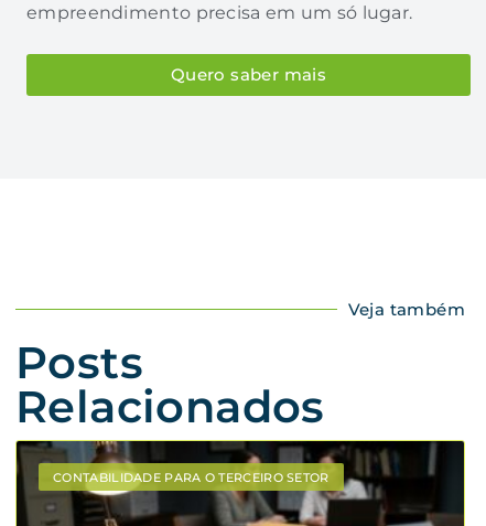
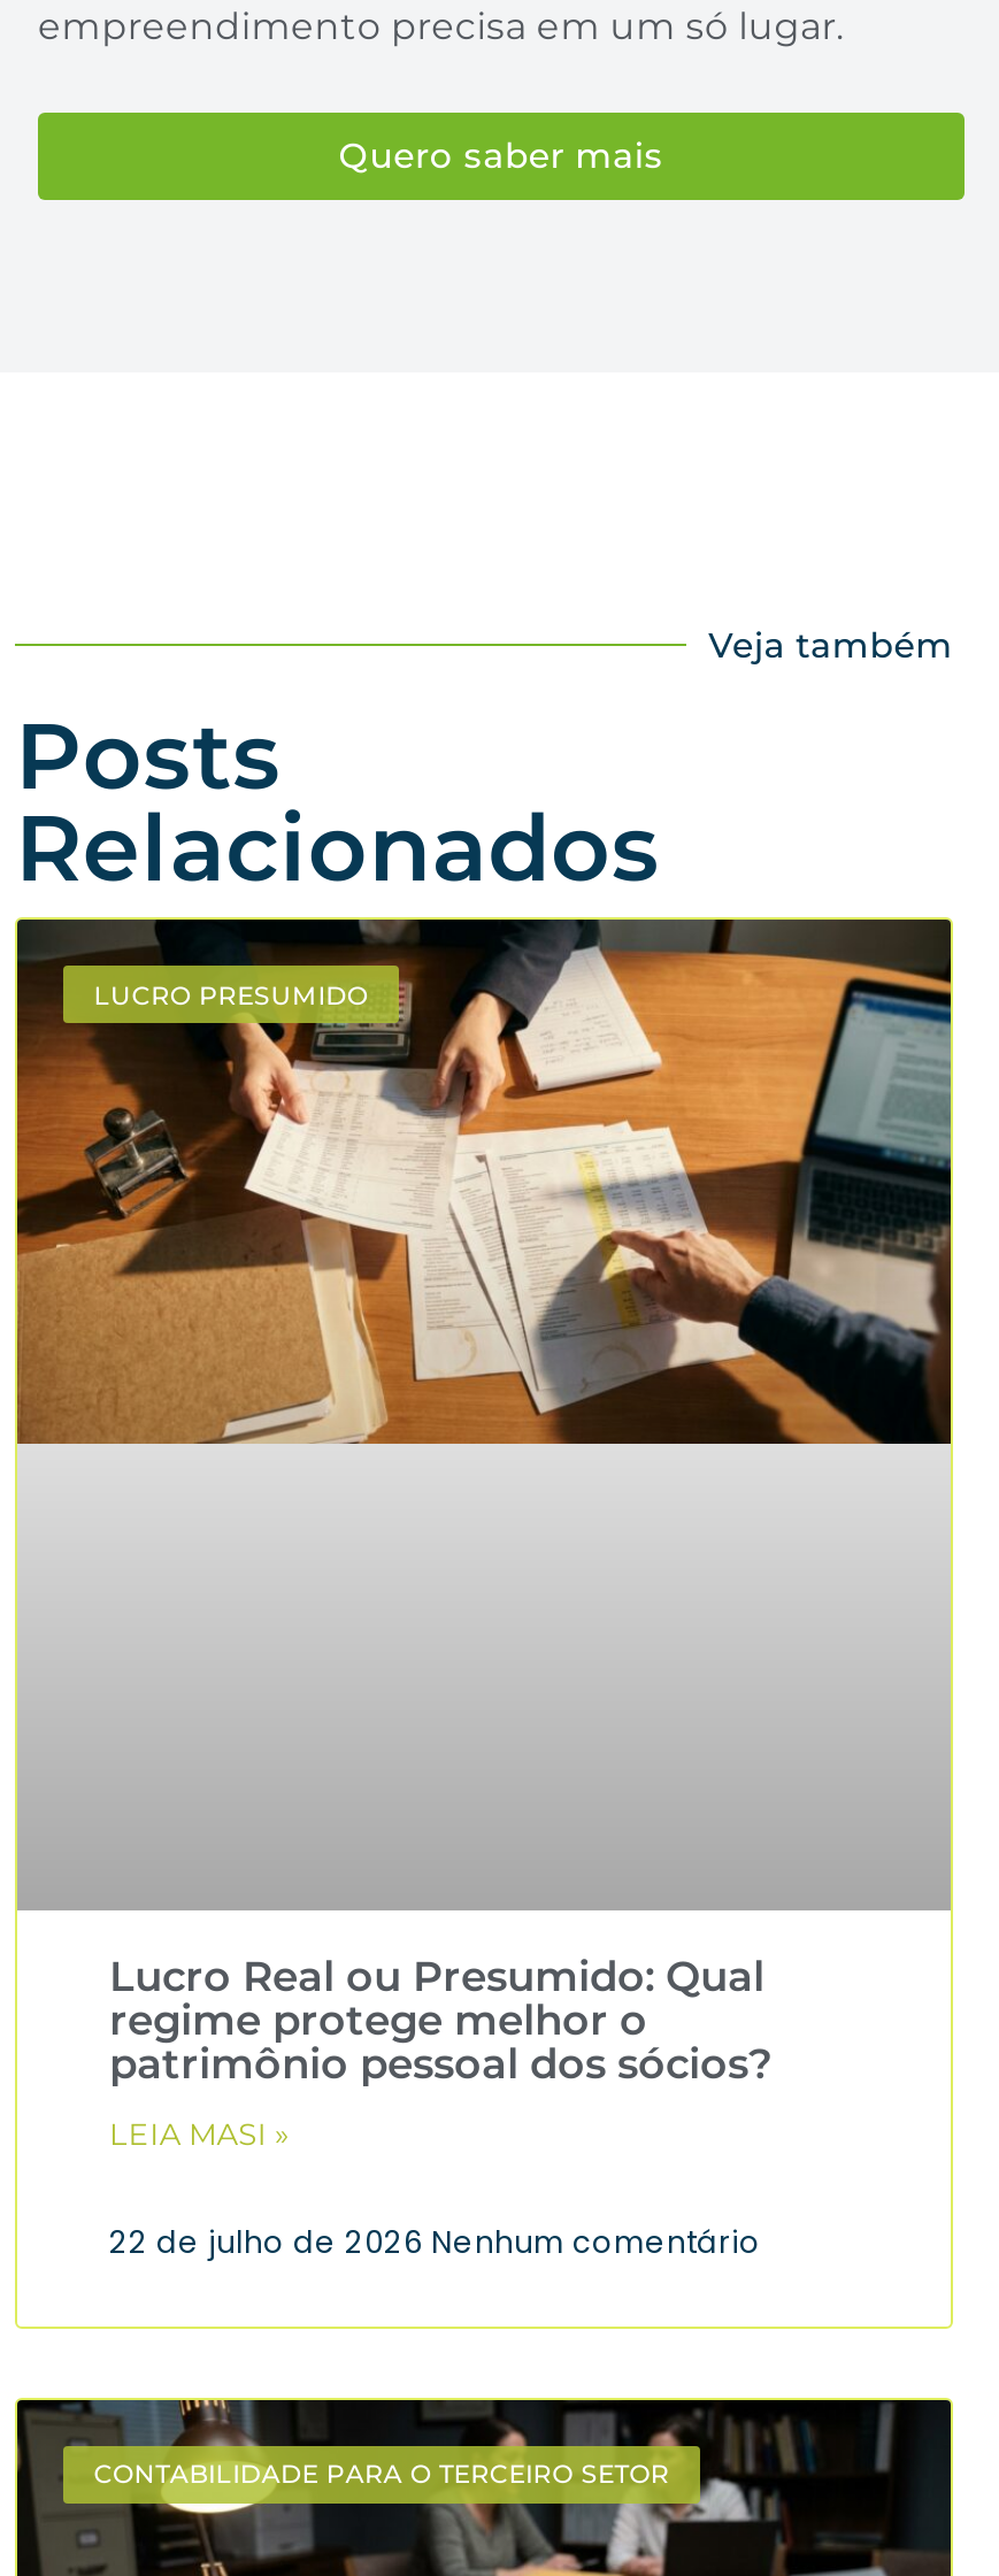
+ [image]
+ LUCRO PRESUMIDO

+ Lucro Real ou Presumido: Qual
+ regime protege melhor o
+ patrimônio pessoal dos sócios?
+ LEIA MASI »
+ 22 de julho de 2026 Nenhum comentário
